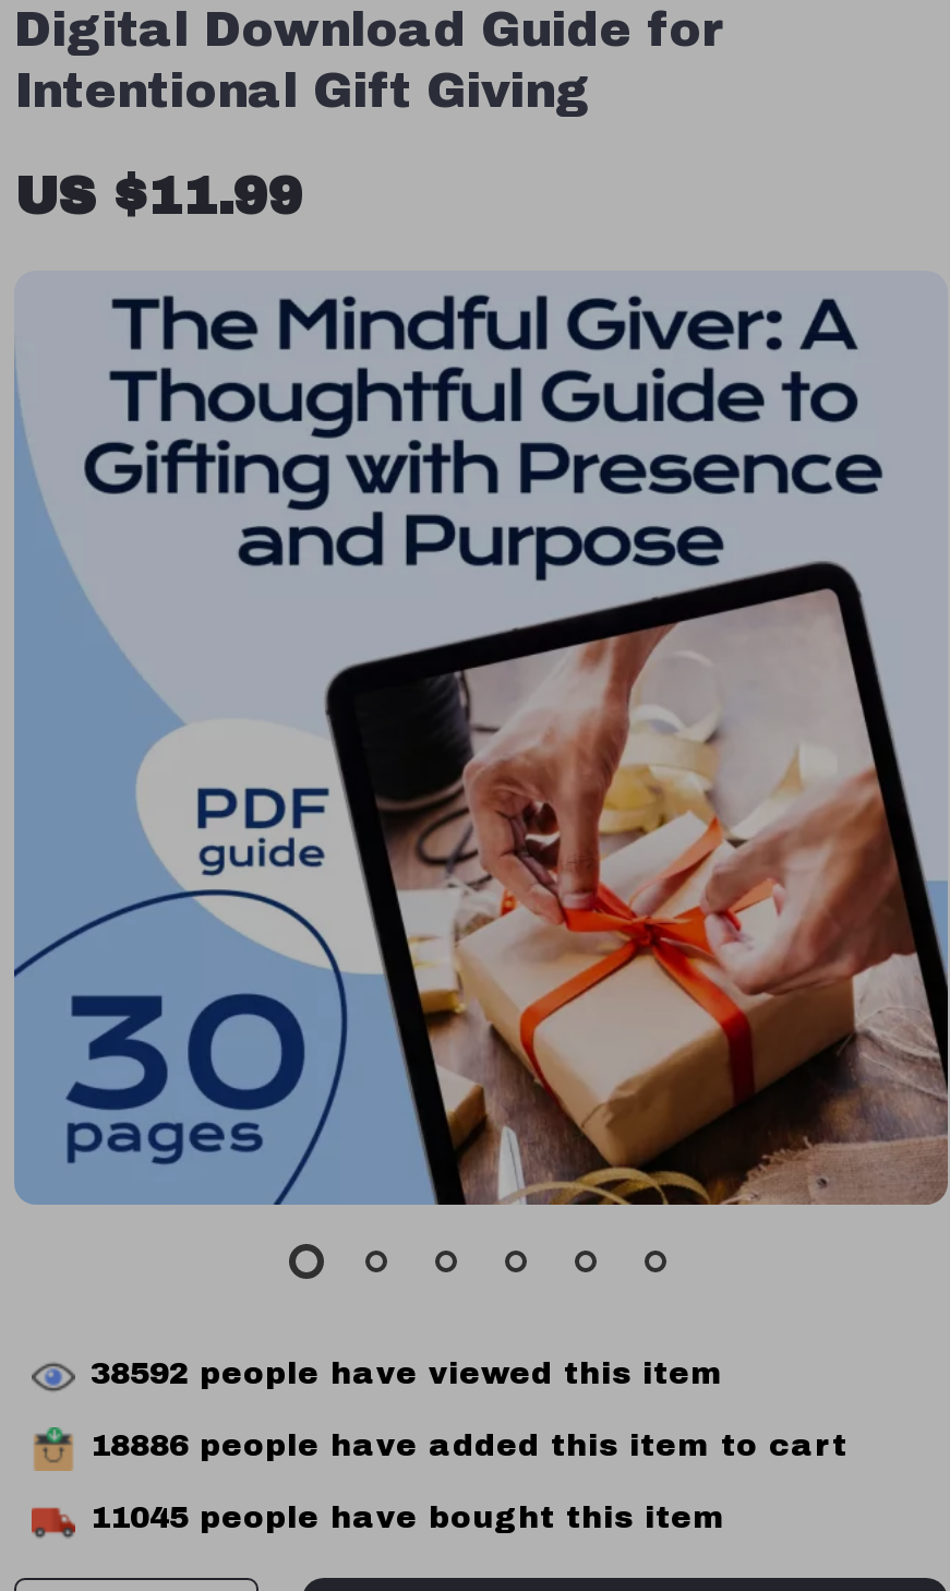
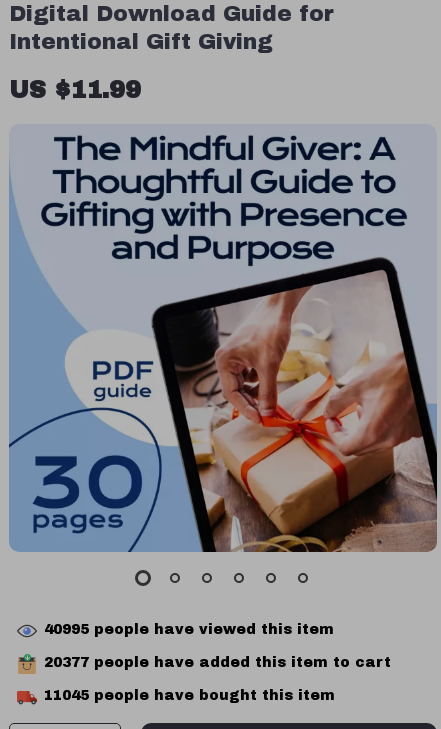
- 38592 people have viewed this item
+ 40995 people have viewed this item

- 18886 people have added this item to cart
+ 20377 people have added this item to cart
